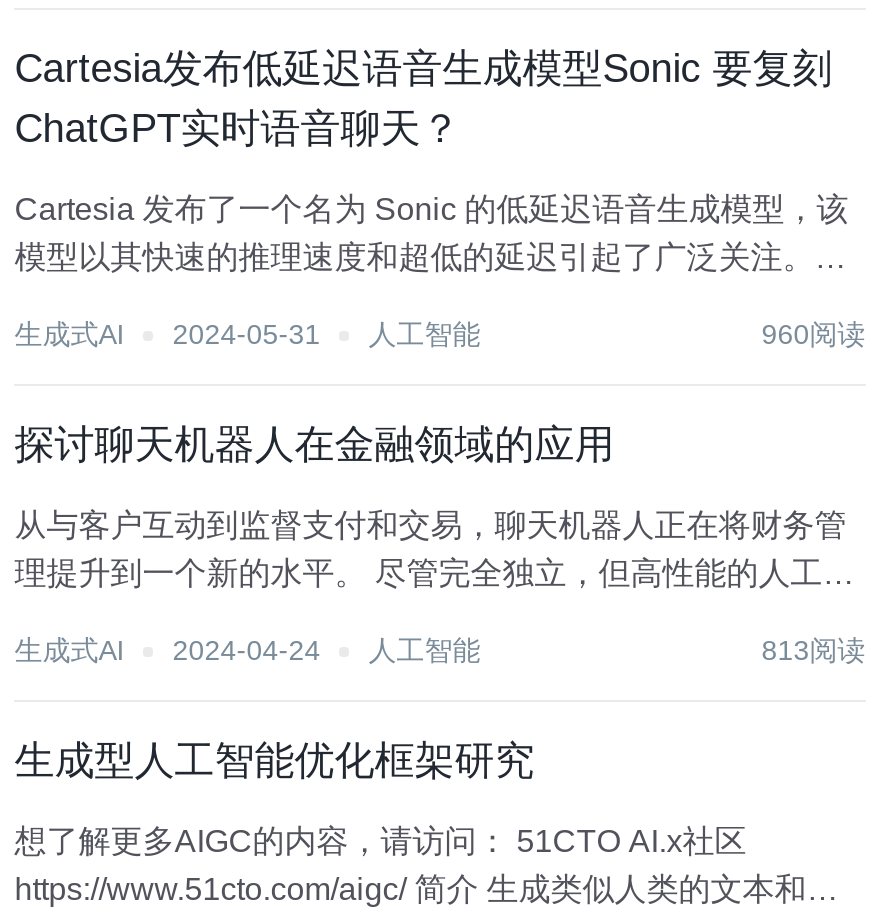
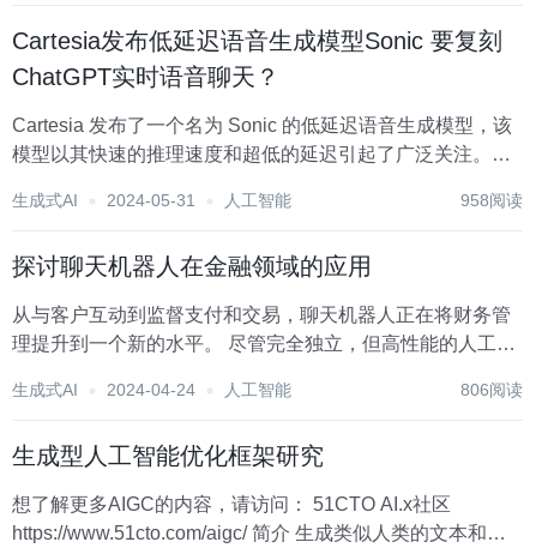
- 960阅读
+ 958阅读

- 813阅读
+ 806阅读
